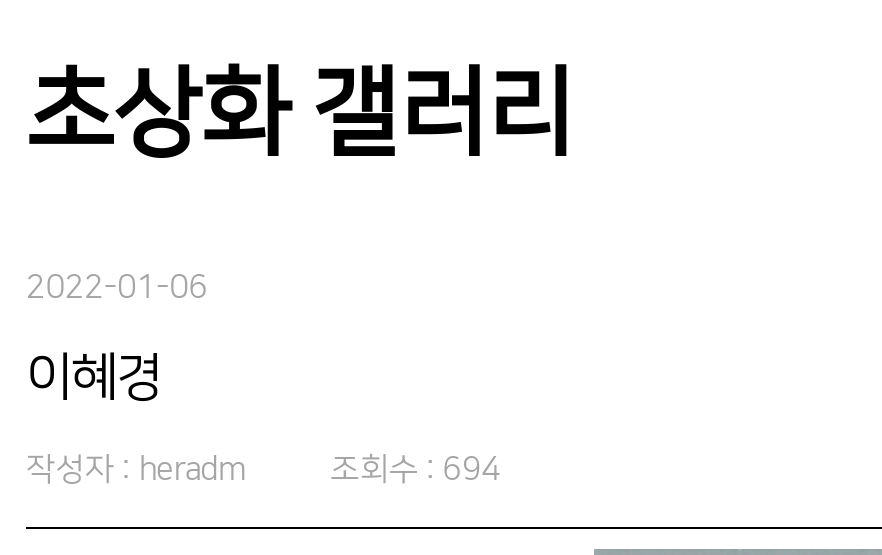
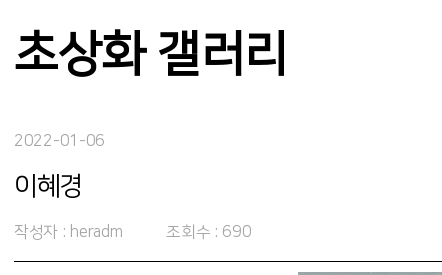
- 조회수 : 694
+ 조회수 : 690
